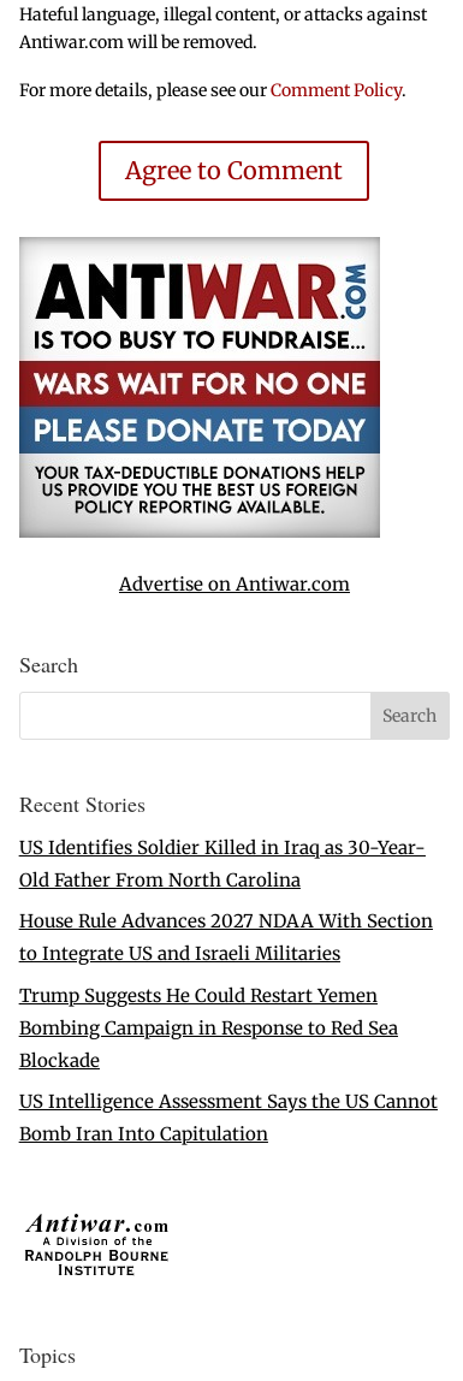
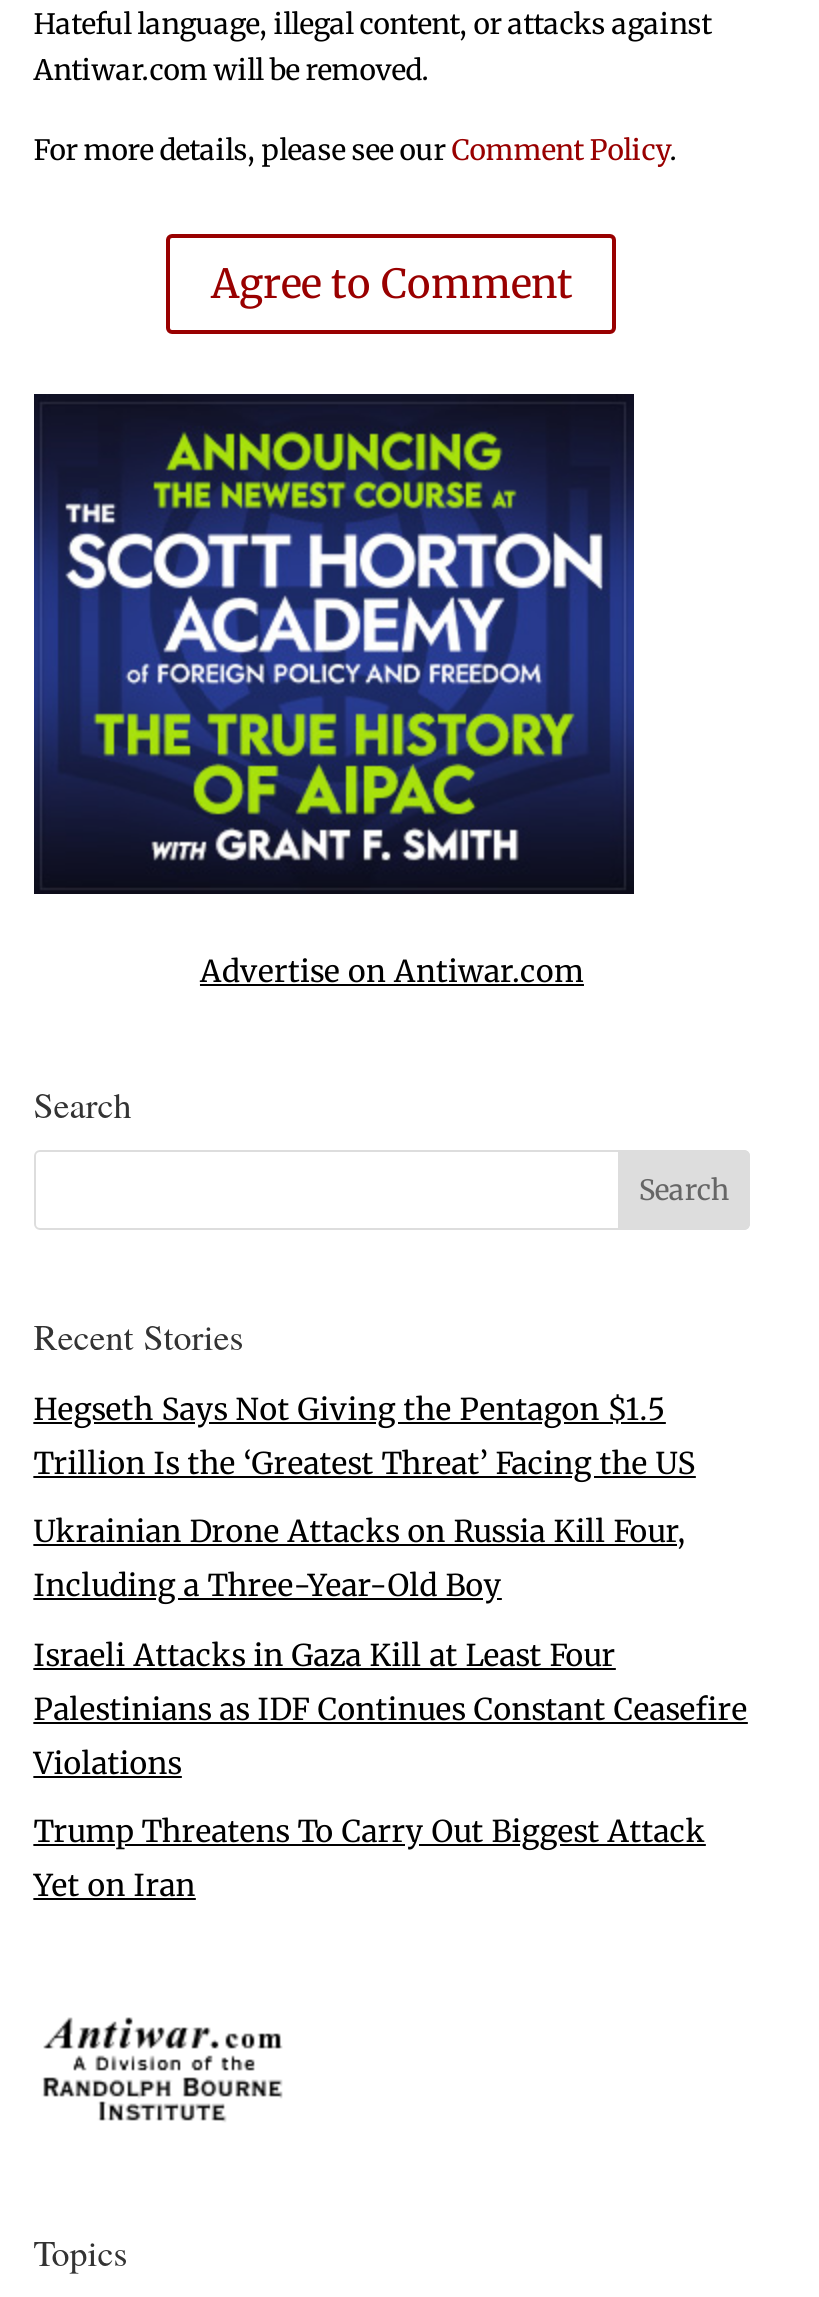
- [image]
+ [image]

- US Identifies Soldier Killed in Iraq as 30-Year-
- Old Father From North Carolina
+ Hegseth Says Not Giving the Pentagon $1.5
+ Trillion Is the ‘Greatest Threat’ Facing the US

- House Rule Advances 2027 NDAA With Section
- to Integrate US and Israeli Militaries
+ Ukrainian Drone Attacks on Russia Kill Four,
+ Including a Three-Year-Old Boy

- Trump Suggests He Could Restart Yemen
- Bombing Campaign in Response to Red Sea
- Blockade
+ Israeli Attacks in Gaza Kill at Least Four
+ Palestinians as IDF Continues Constant Ceasefire
+ Violations

- US Intelligence Assessment Says the US Cannot
- Bomb Iran Into Capitulation
+ Trump Threatens To Carry Out Biggest Attack
+ Yet on Iran
